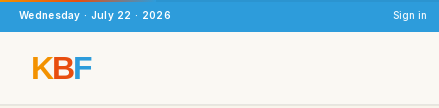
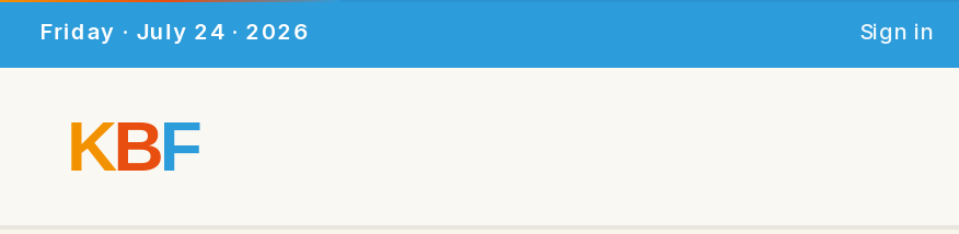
- Wednesday · July 22 · 2026
+ Friday · July 24 · 2026
